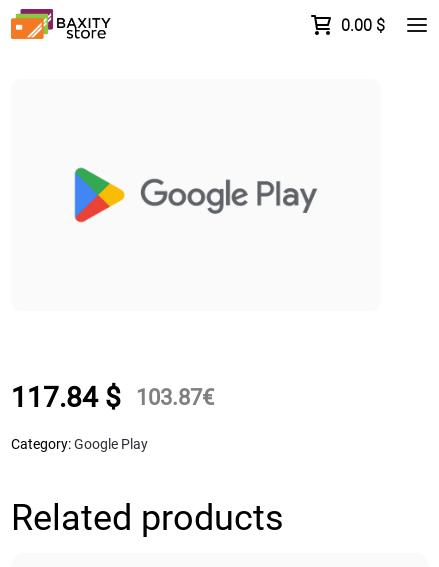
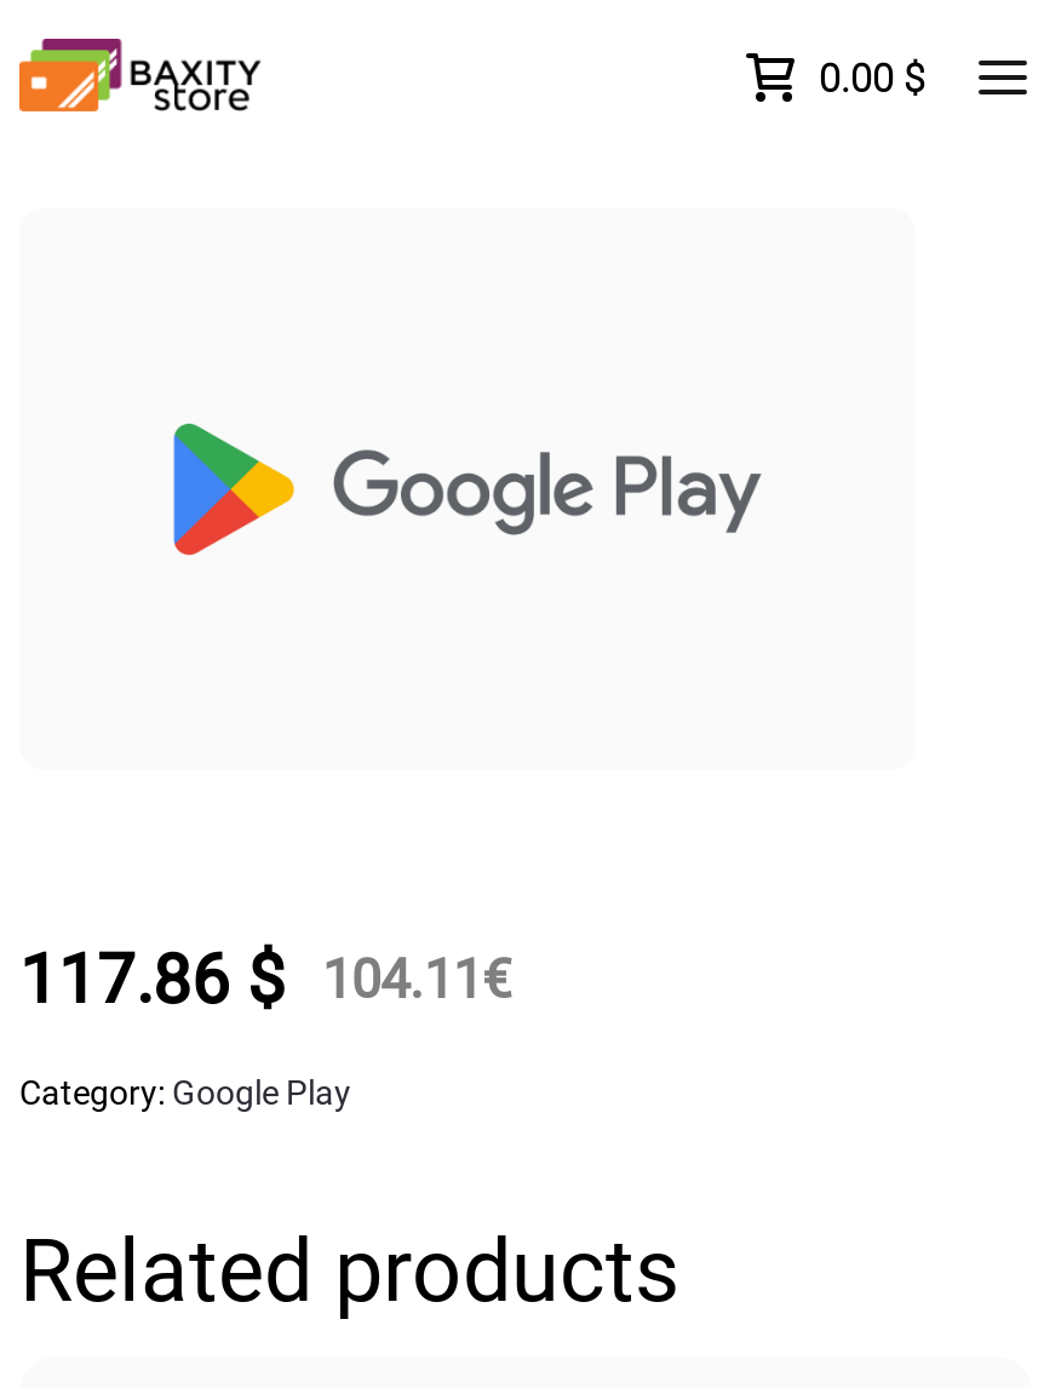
- 117.84 $ 103.87€
+ 117.86 $ 104.11€
